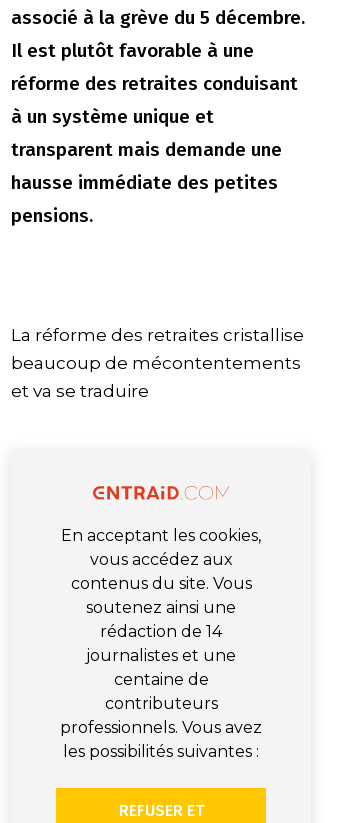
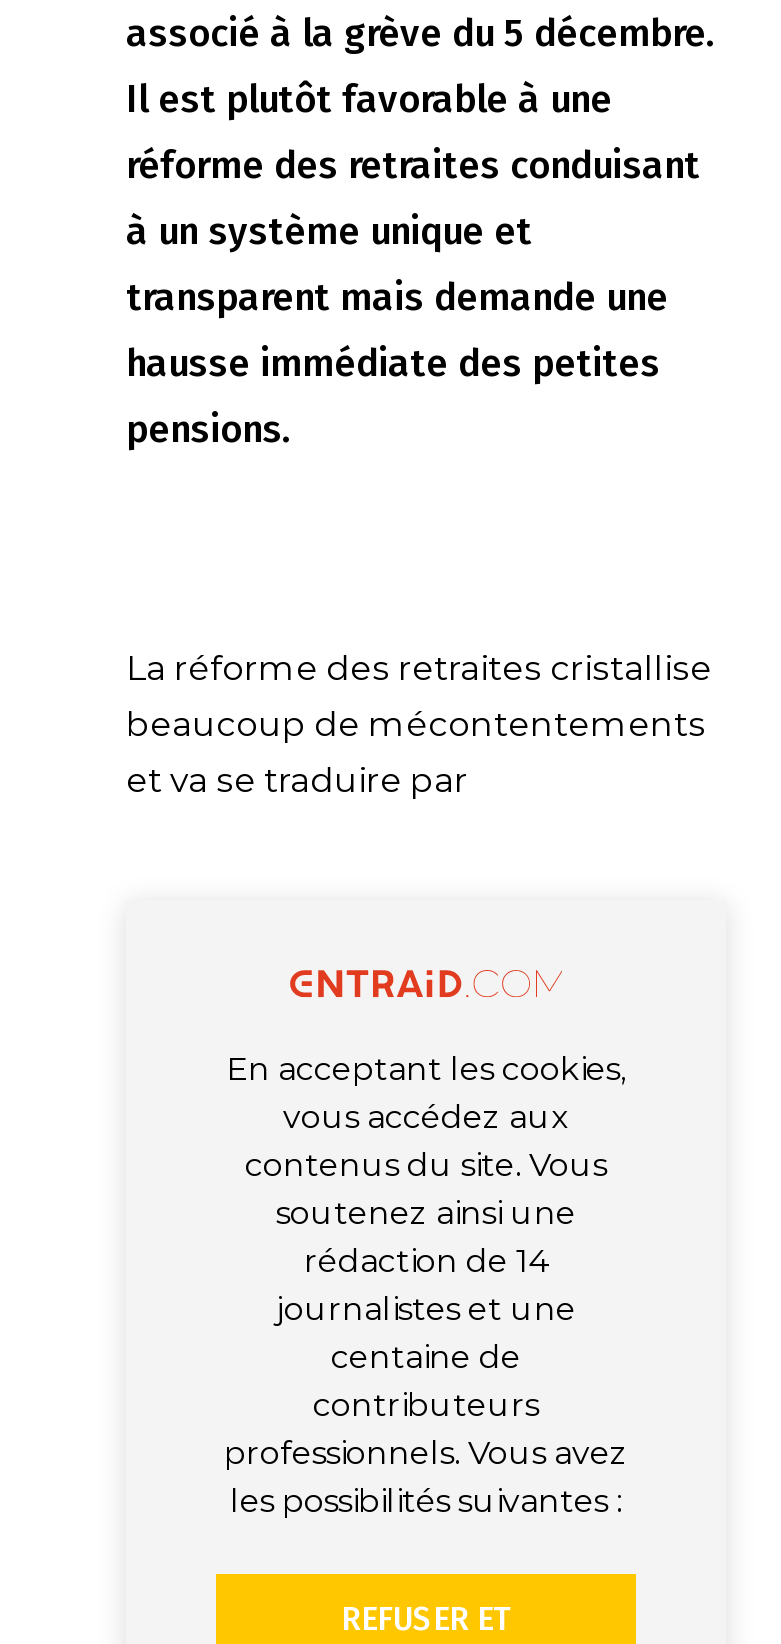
- et va se traduire
+ et va se traduire par
